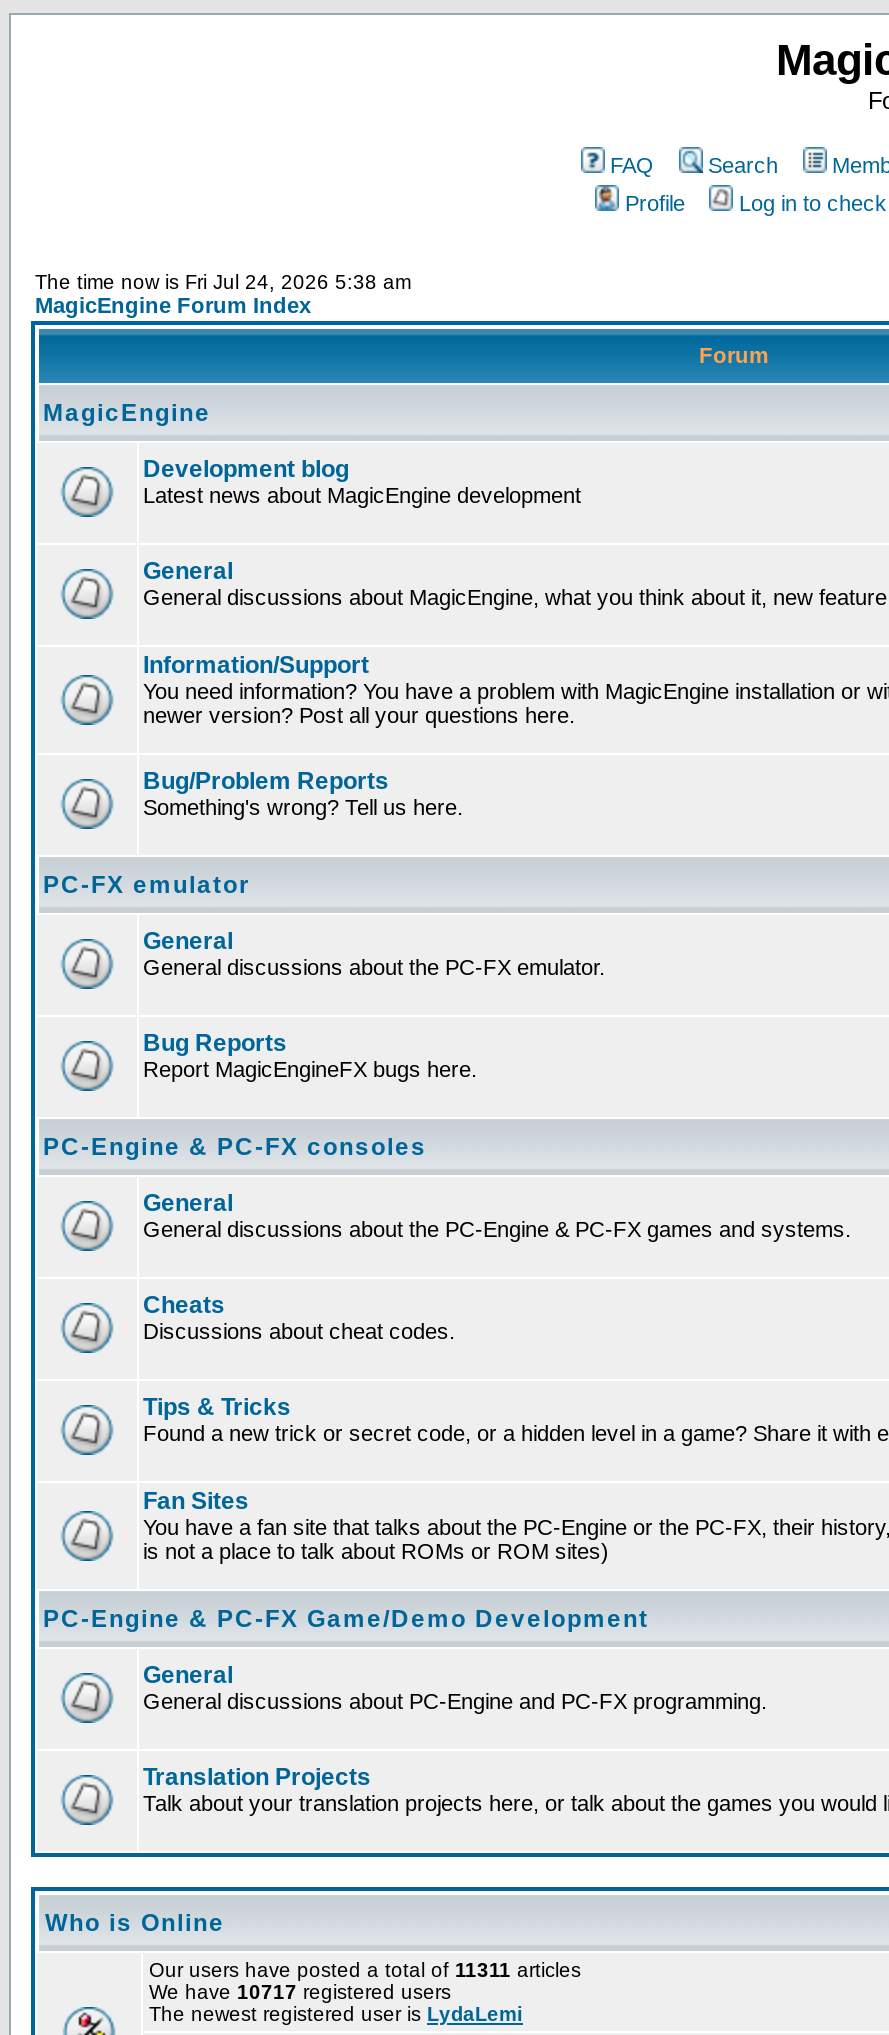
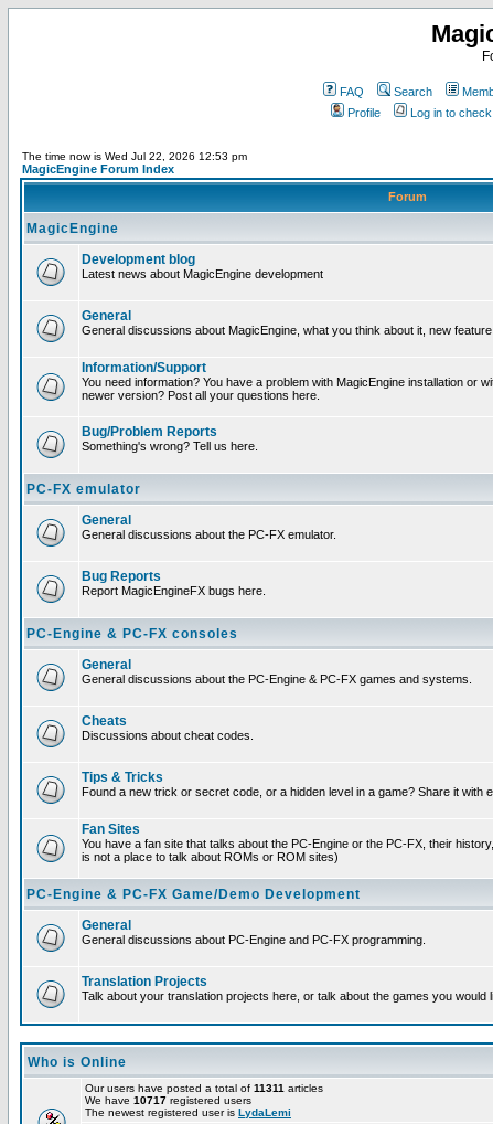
- The time now is Fri Jul 24, 2026 5:38 am
+ The time now is Wed Jul 22, 2026 12:53 pm
